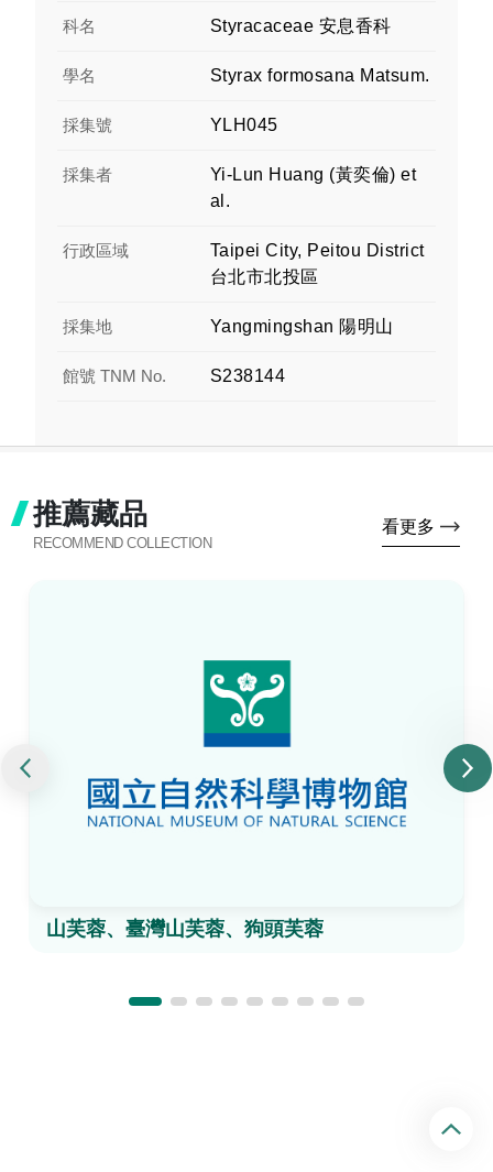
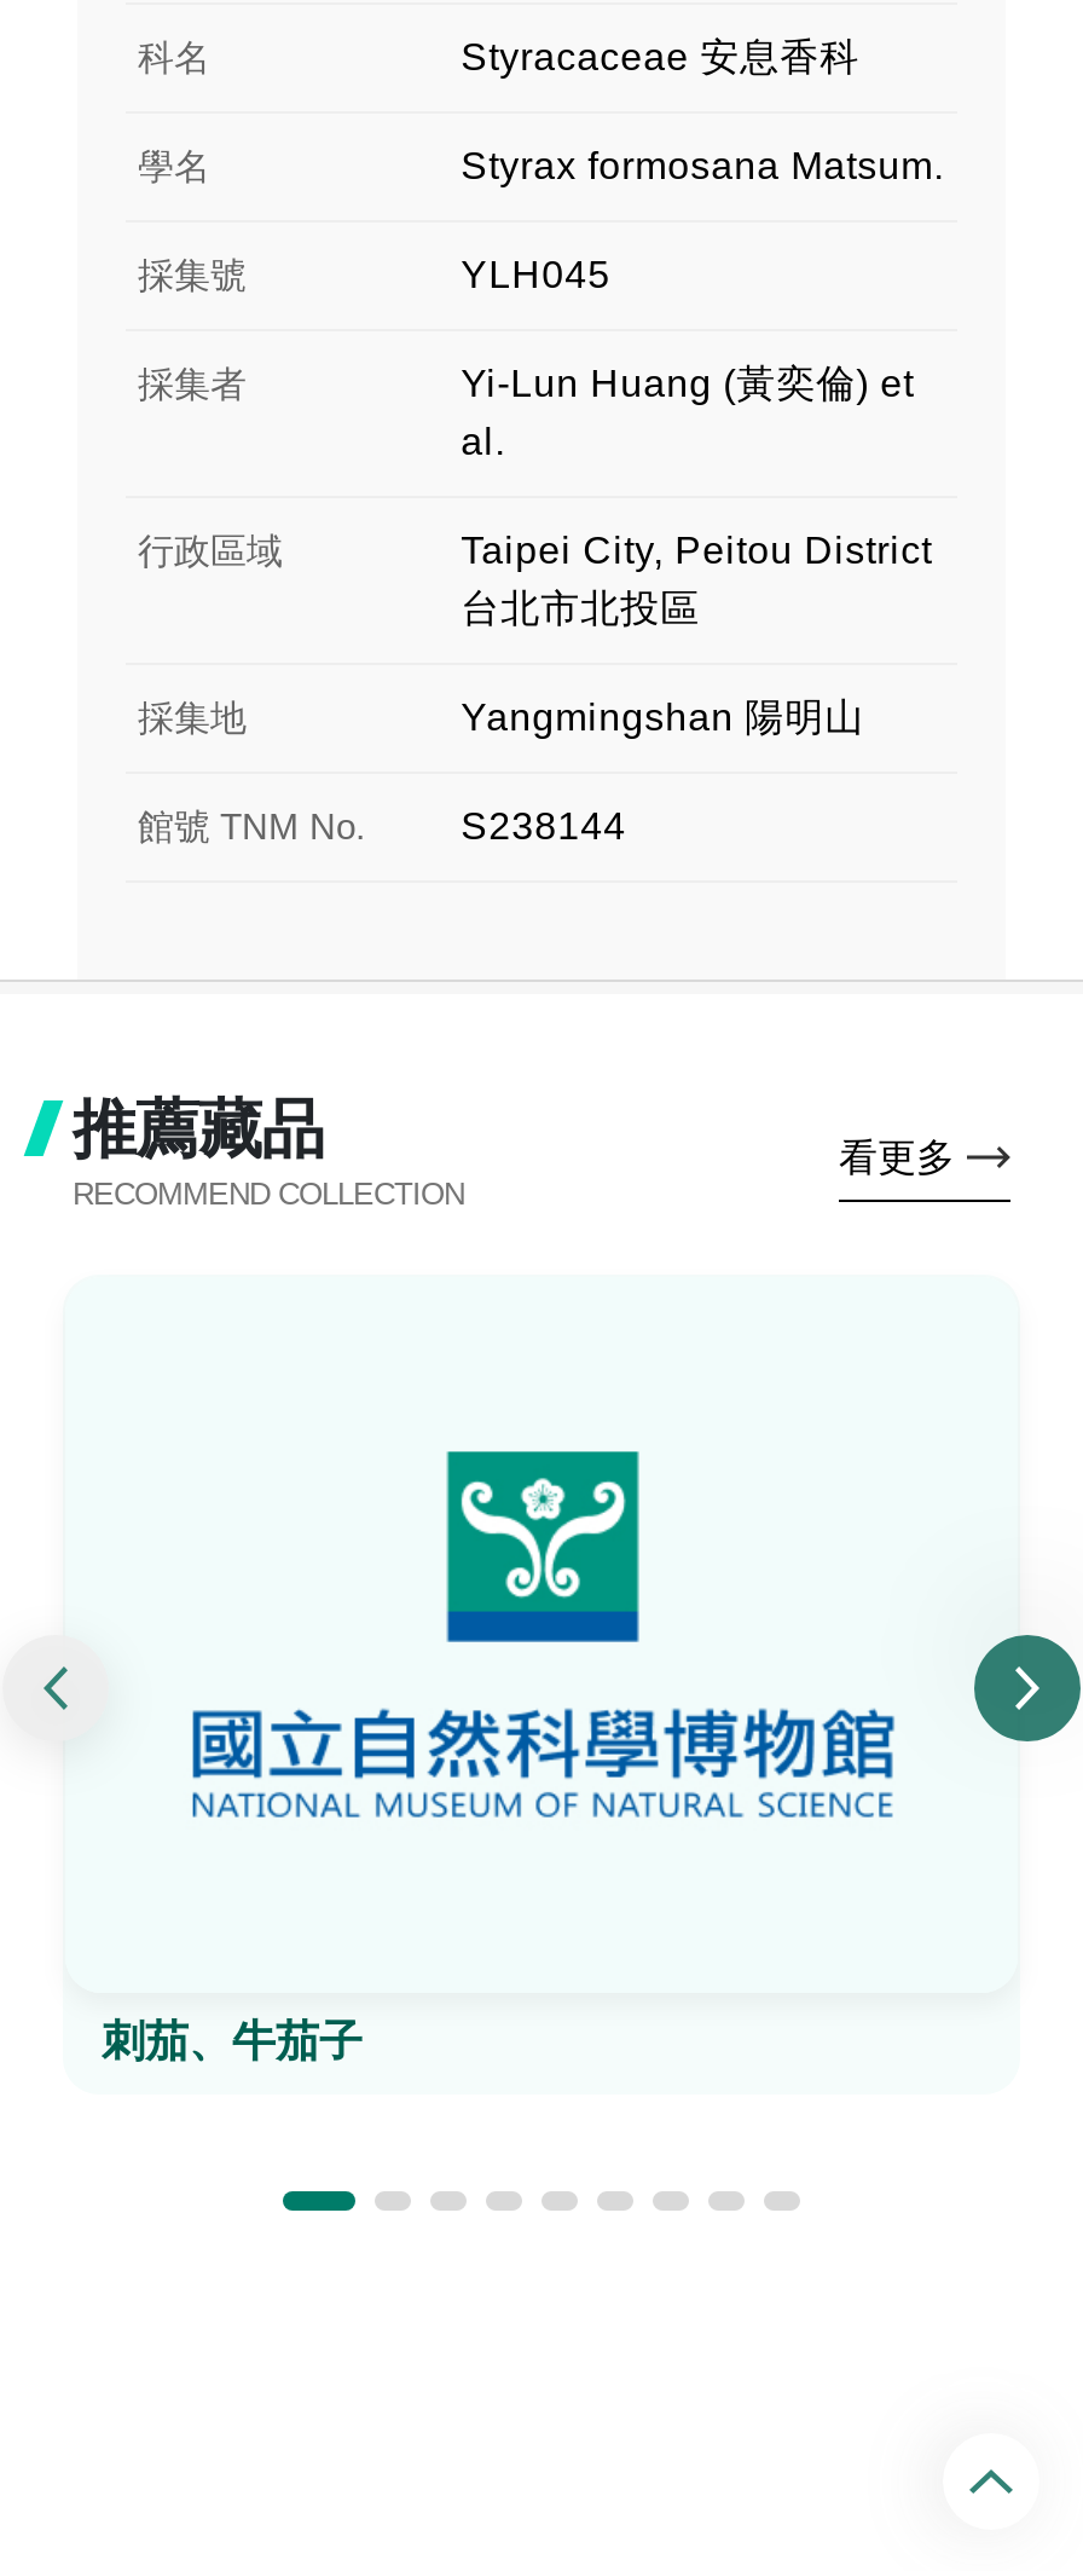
- 山芙蓉、臺灣山芙蓉、狗頭芙蓉
+ 刺茄、牛茄子
